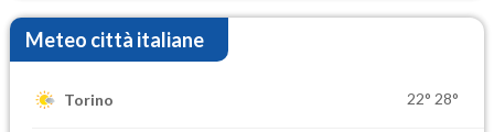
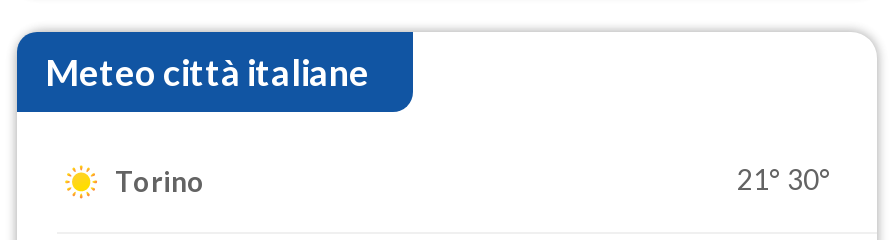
- 22° 28°
+ 21° 30°
